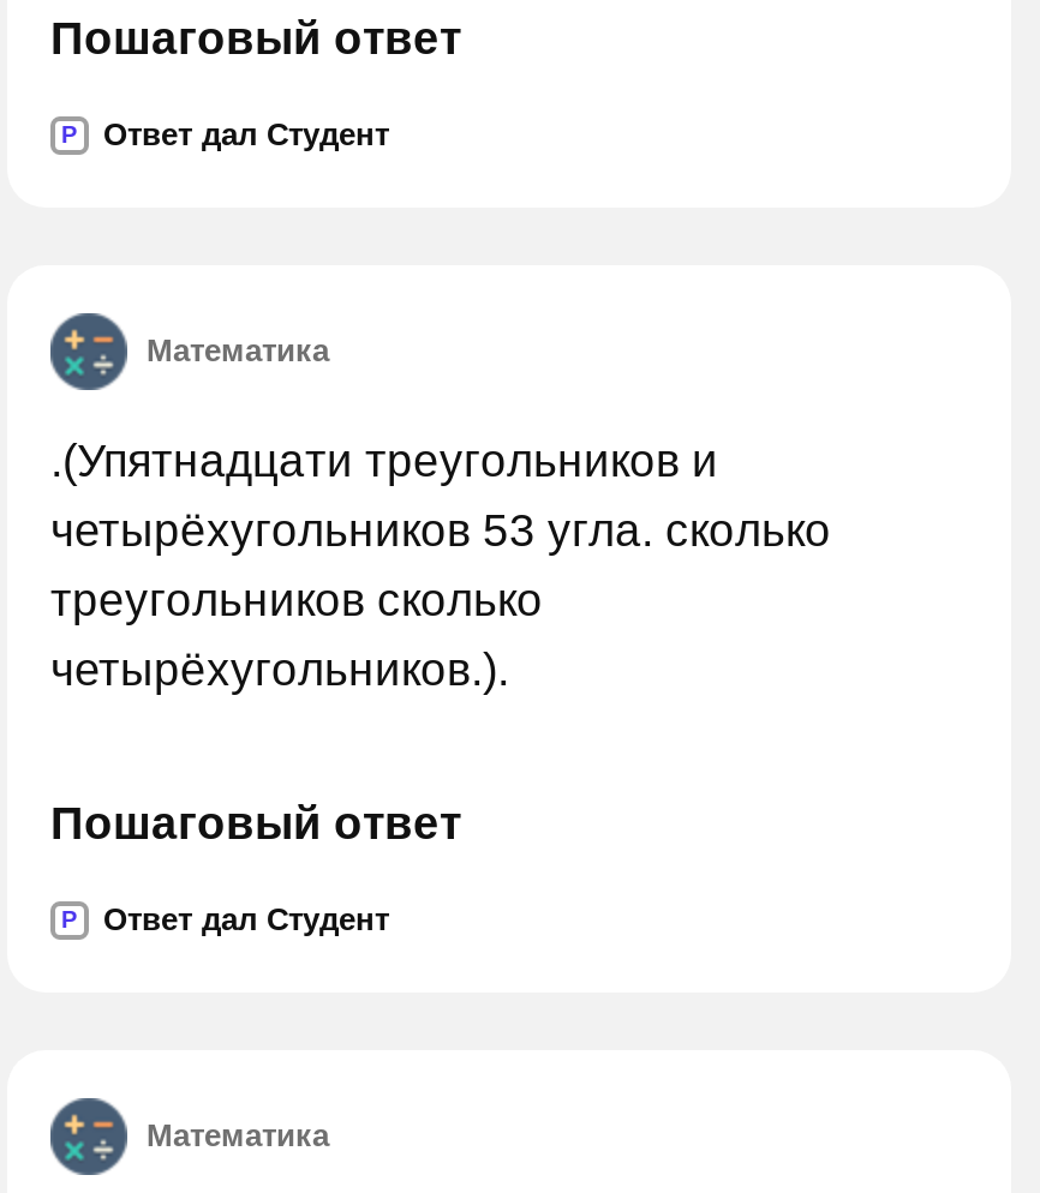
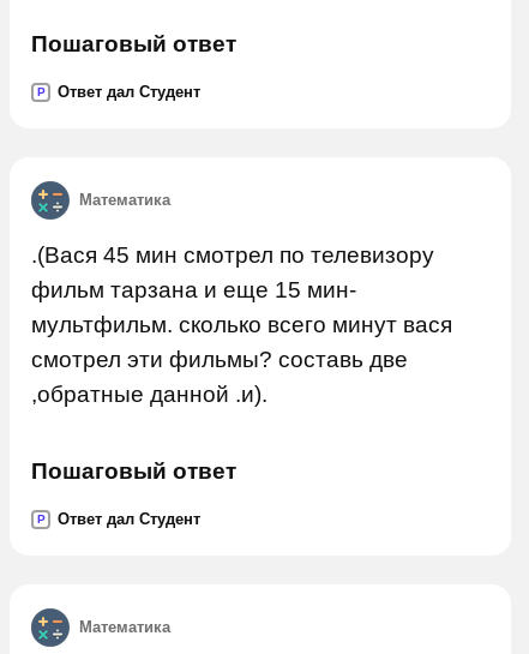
- .(Упятнадцати треугольников и
- четырёхугольников 53 угла. сколько
- треугольников сколько
- четырёхугольников.).
+ .(Вася 45 мин смотрел по телевизору
+ фильм тарзана и еще 15 мин-
+ мультфильм. сколько всего минут вася
+ смотрел эти фильмы? составь две
+ ,обратные данной .и).
